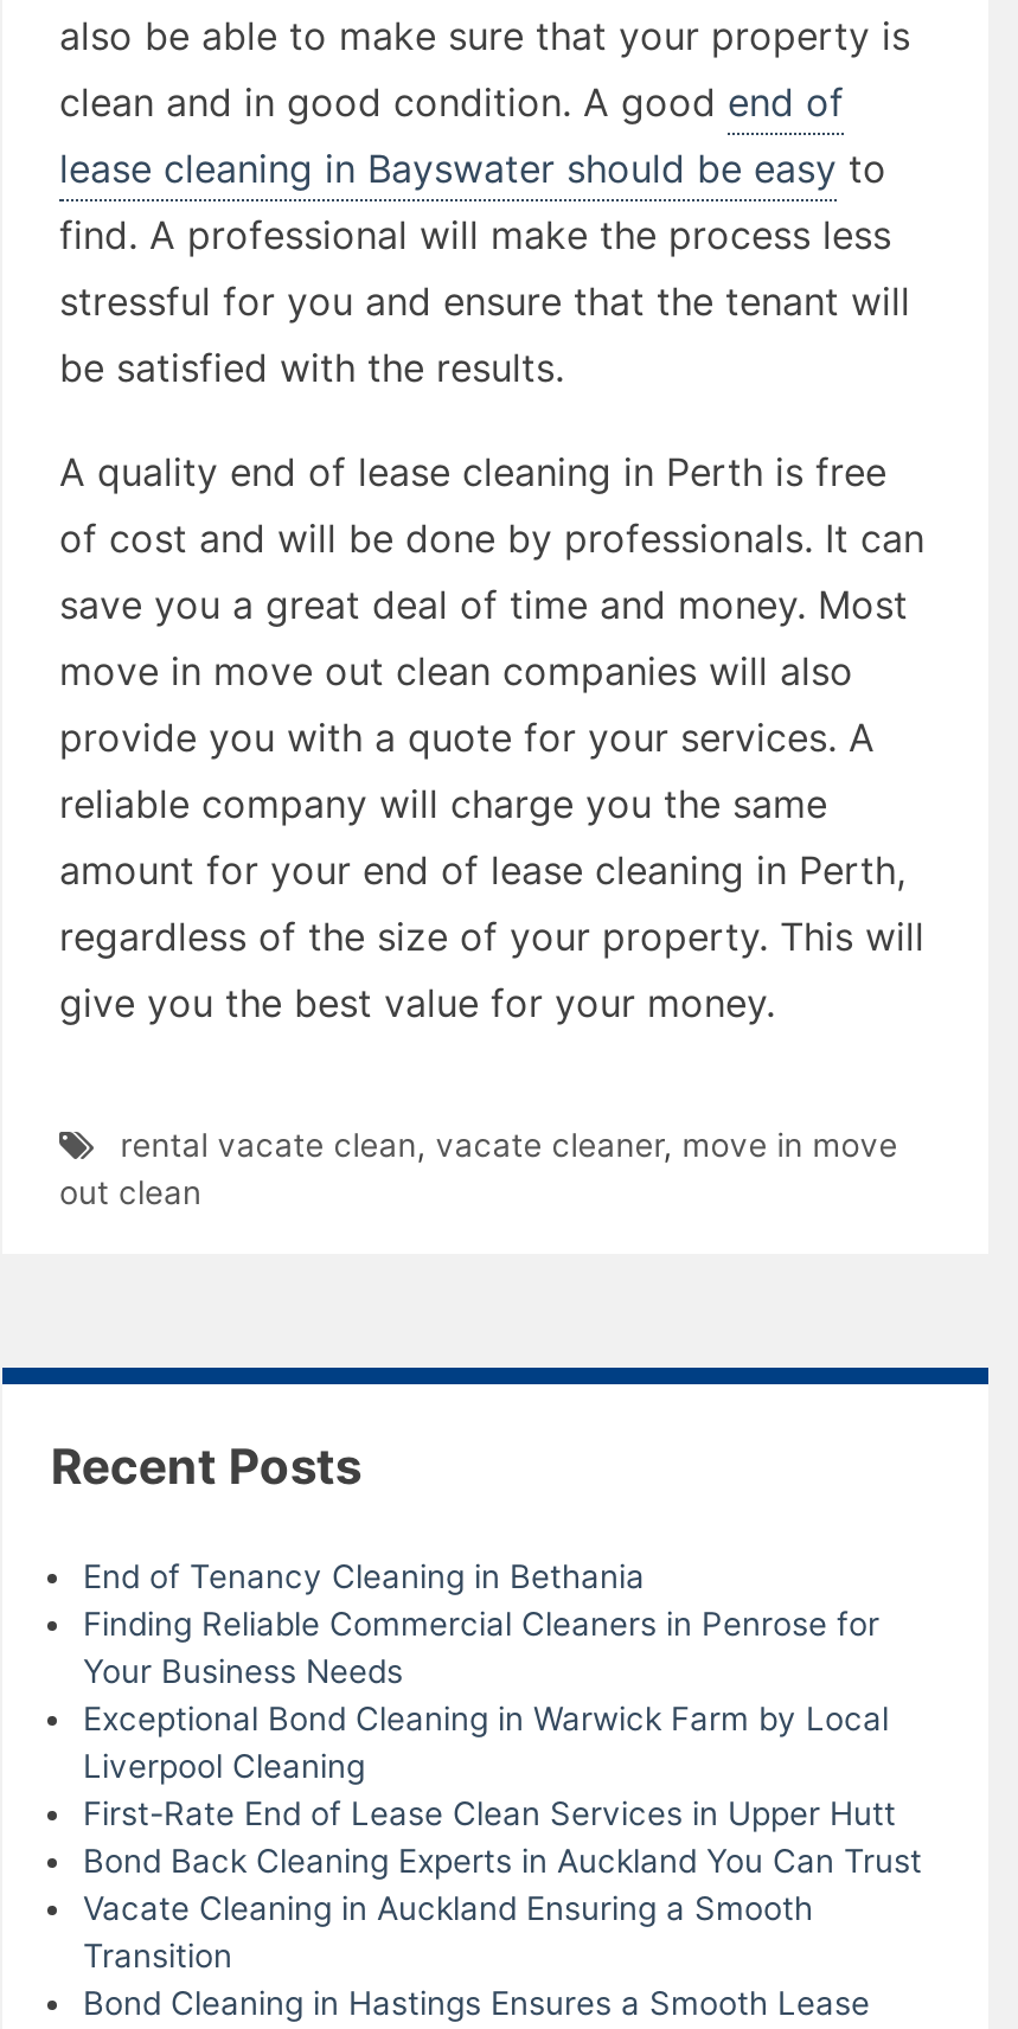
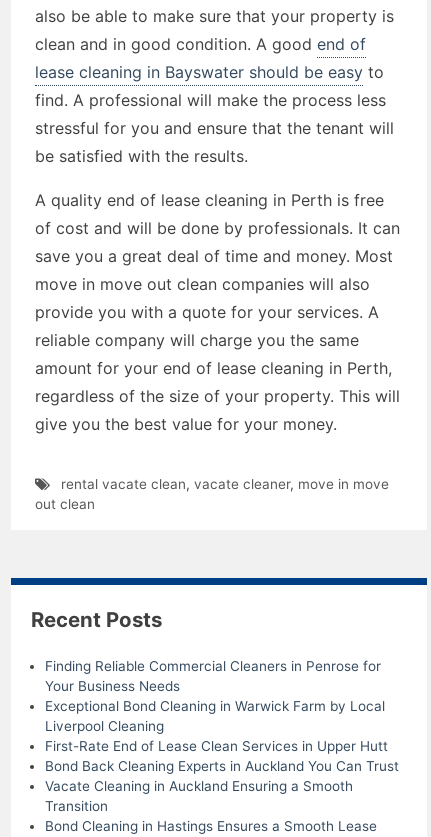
- End of Tenancy Cleaning in Bethania
